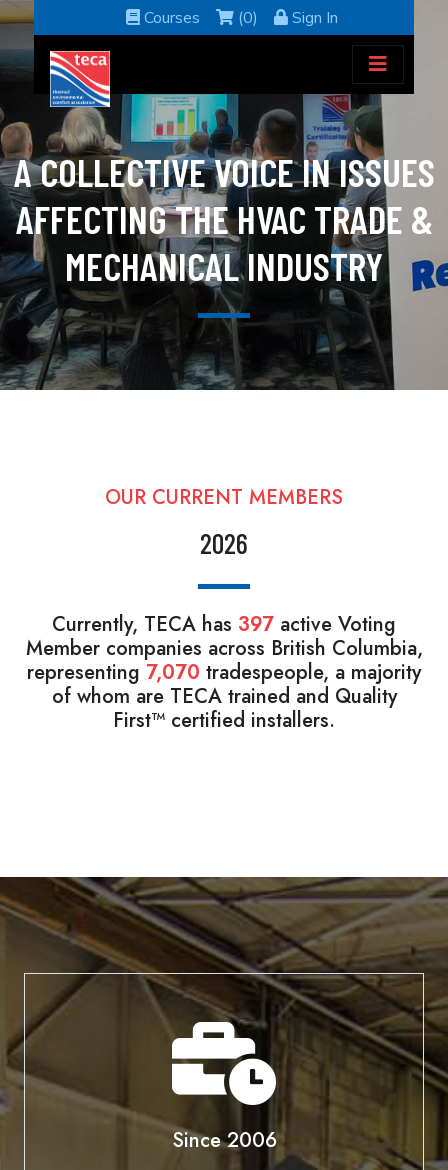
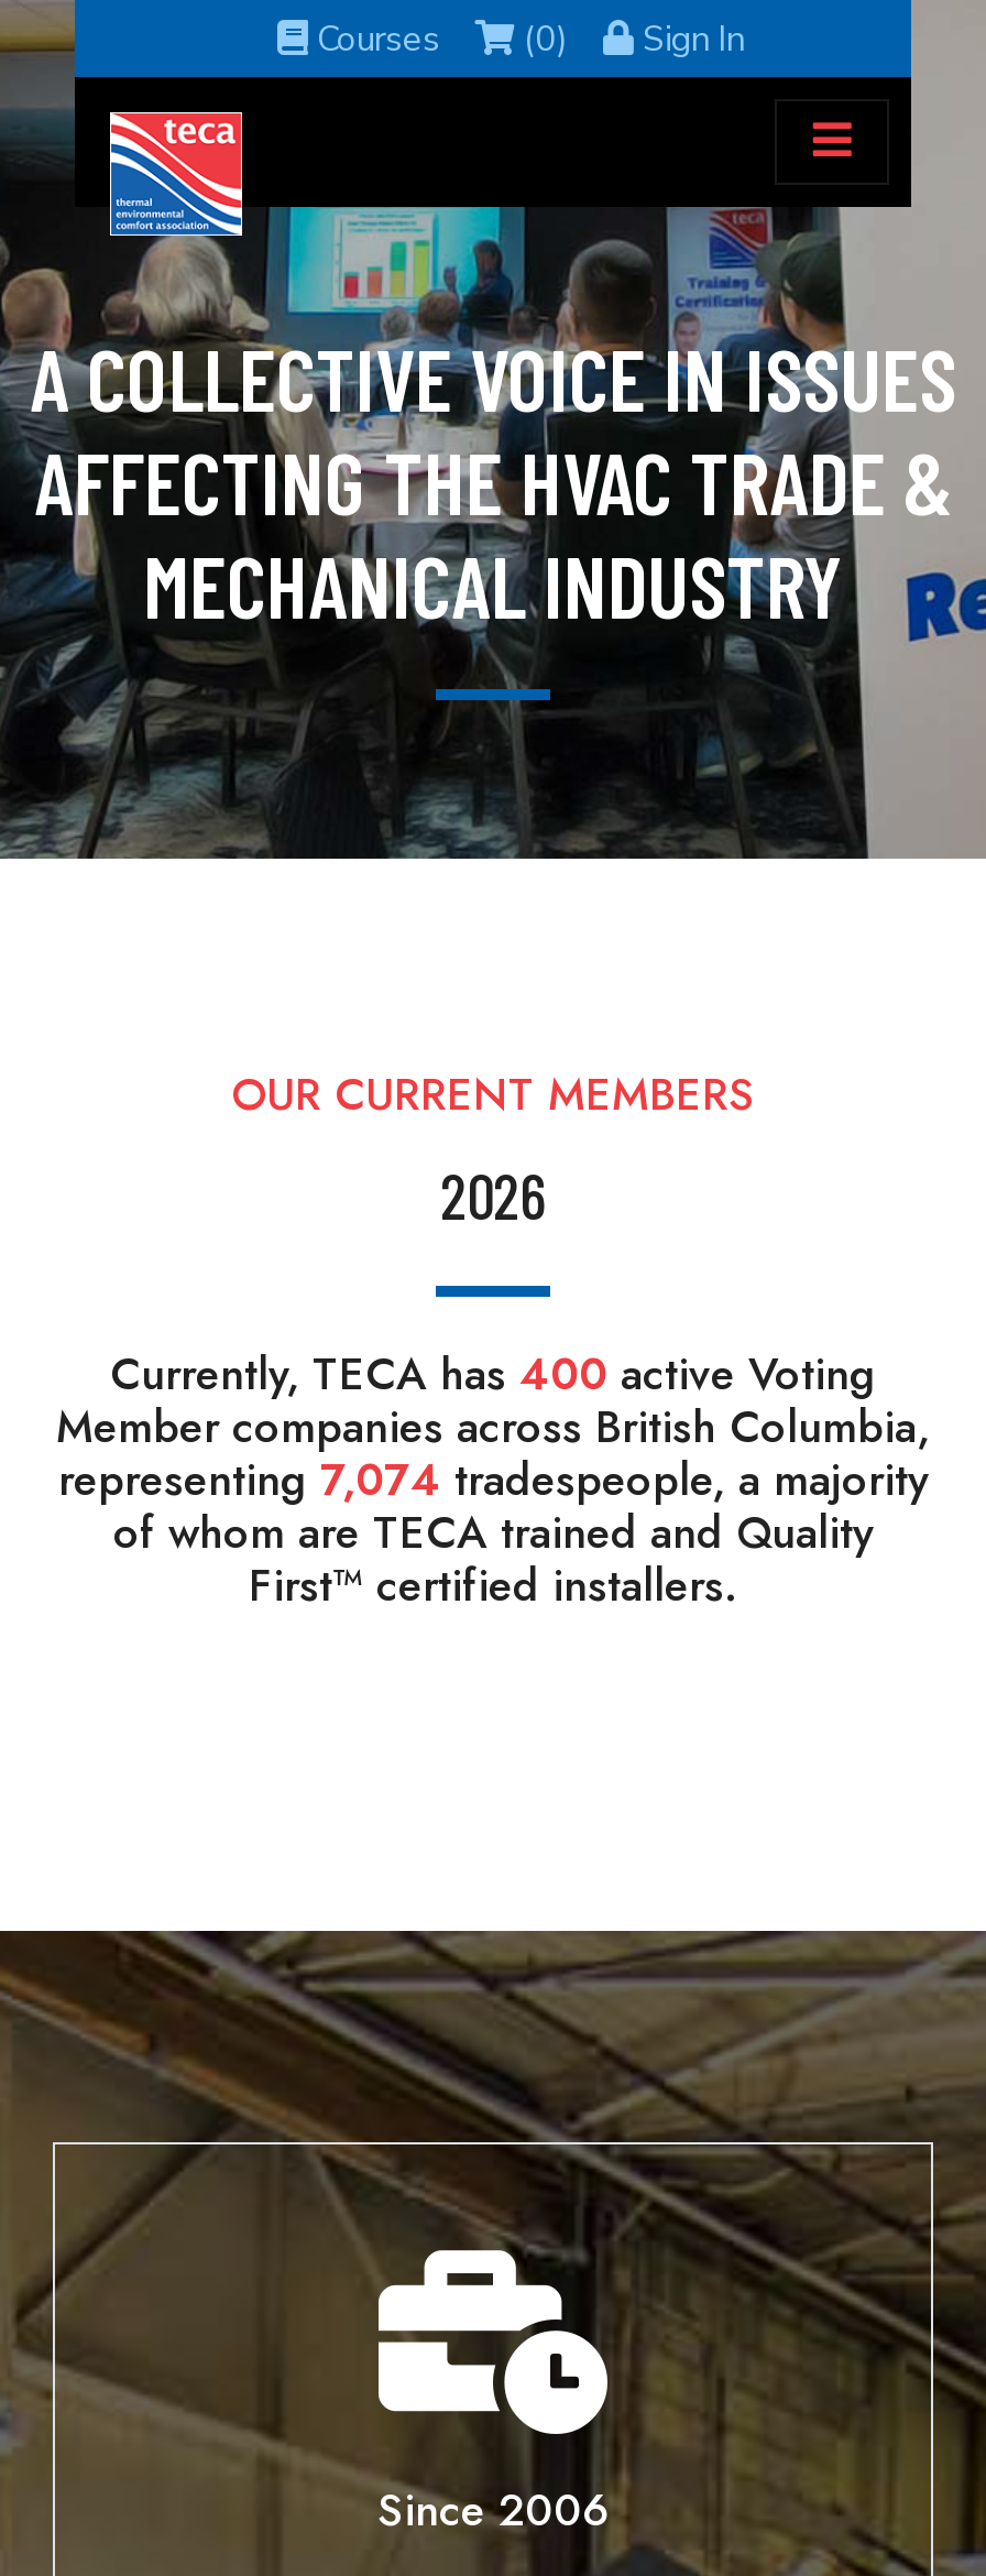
- Currently, TECA has 397 active Voting
+ Currently, TECA has 400 active Voting

- representing 7,070 tradespeople, a majority
+ representing 7,074 tradespeople, a majority
